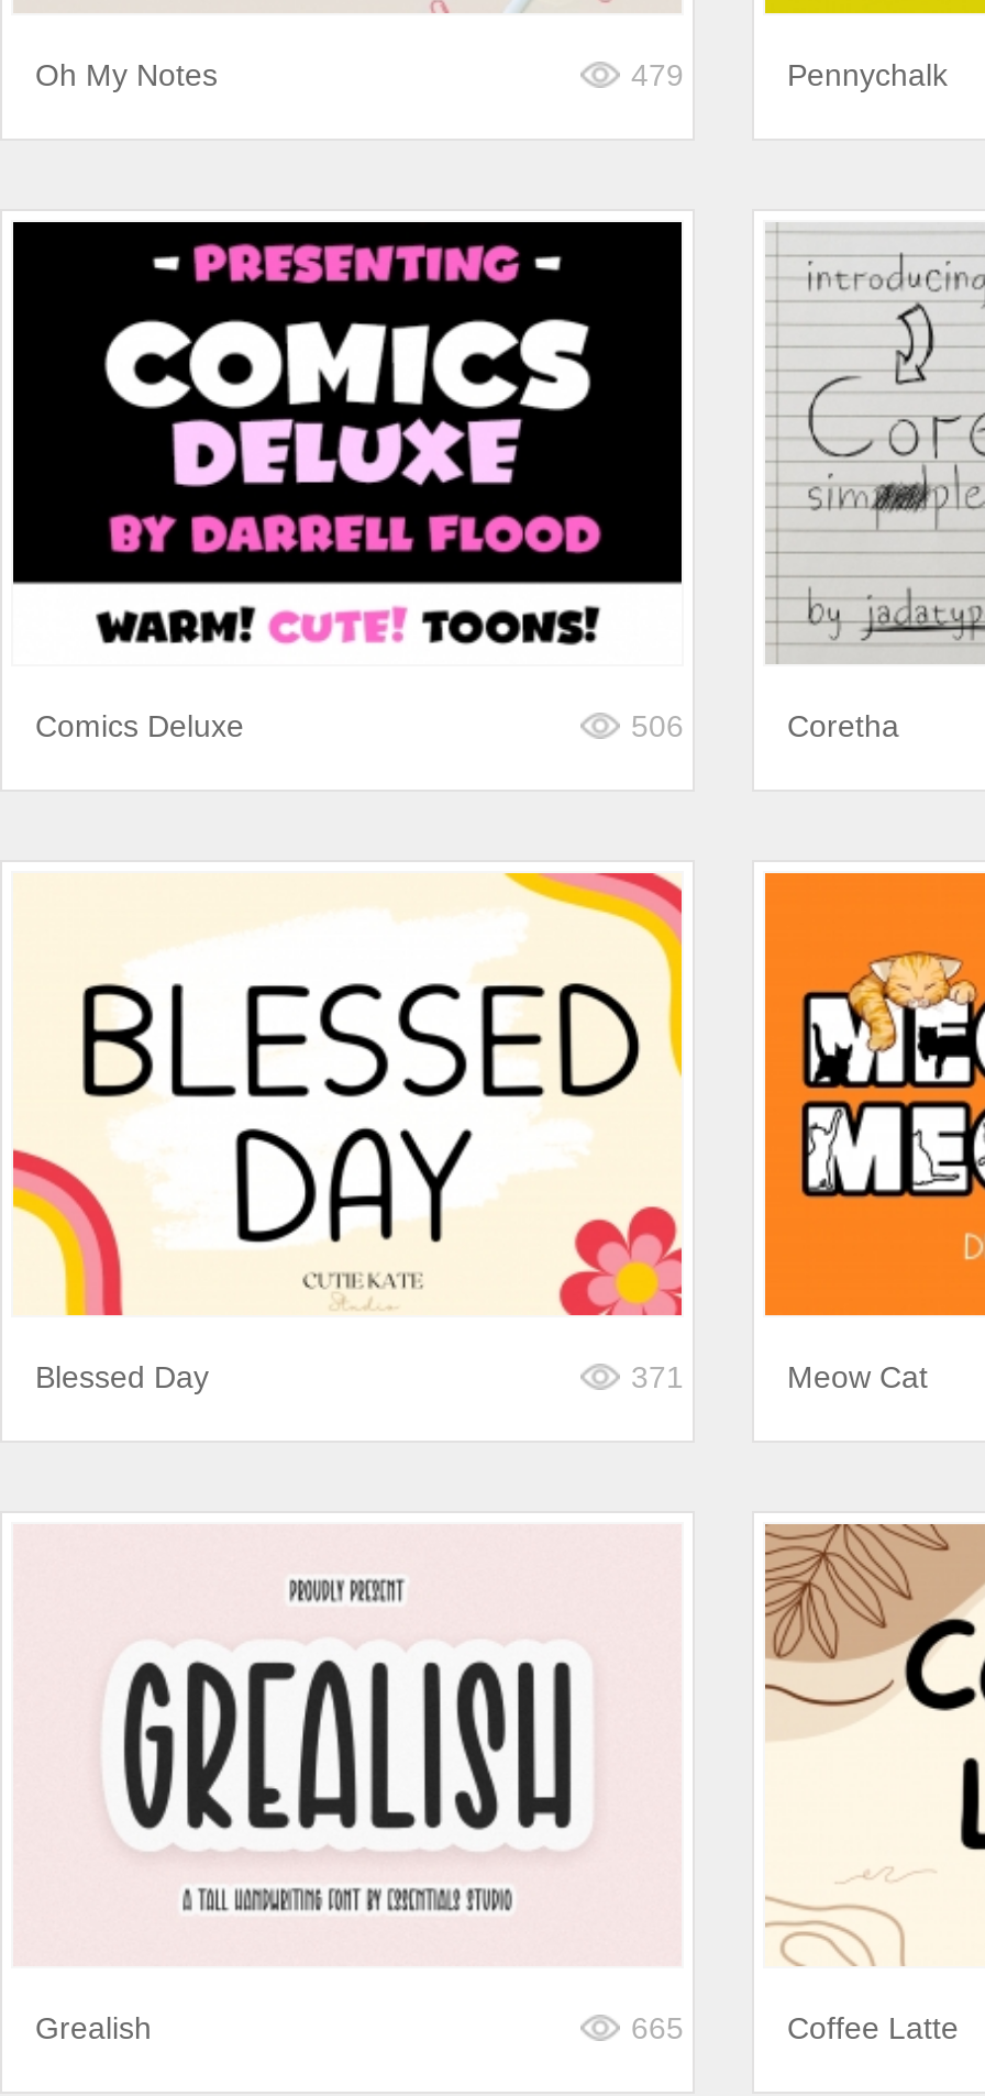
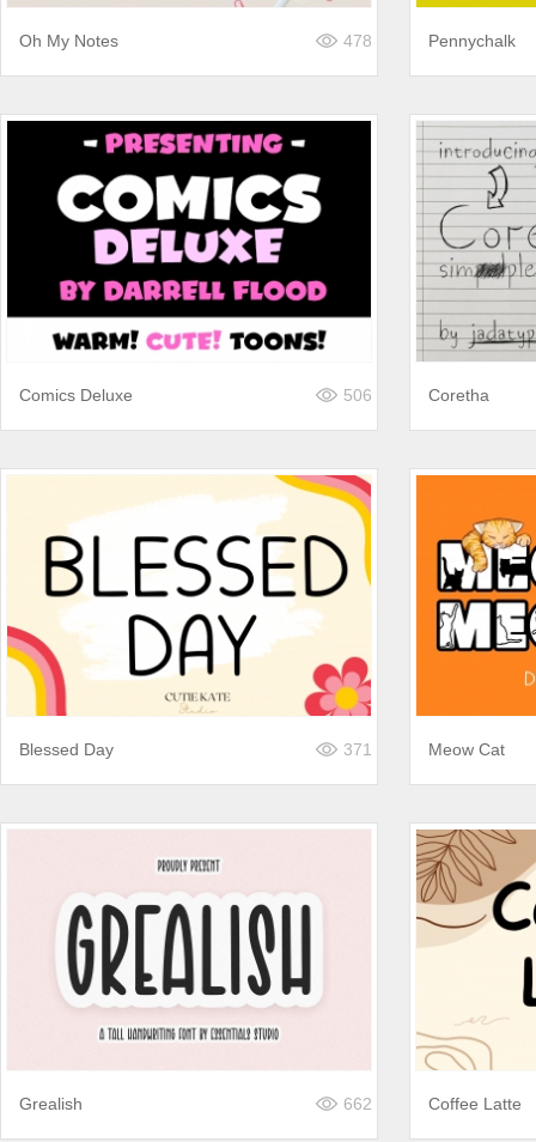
- 479
+ 478

- 665
+ 662
